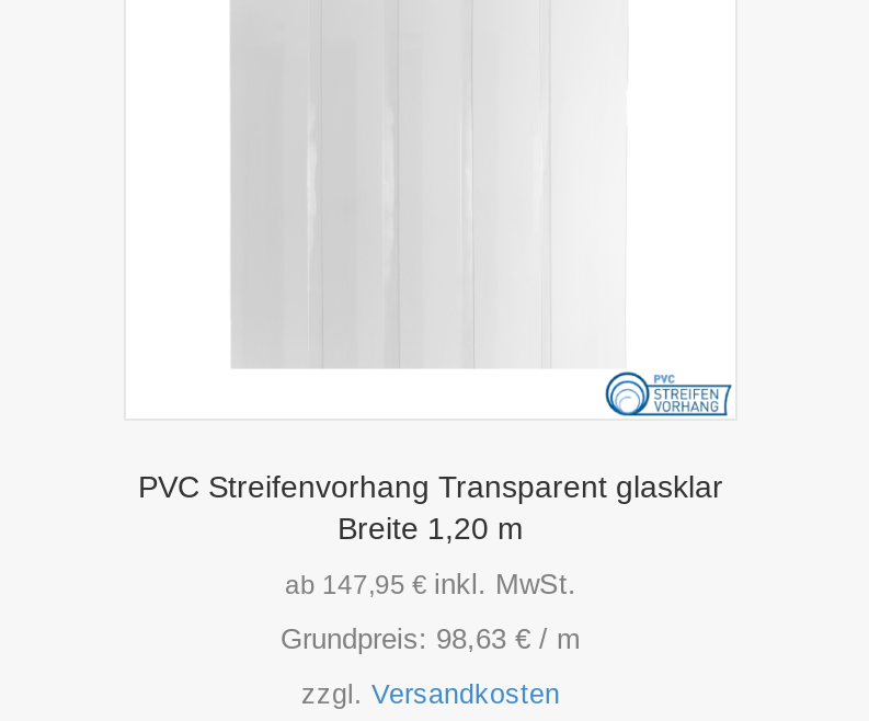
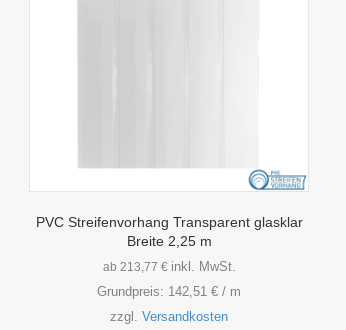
- Breite 1,20 m
+ Breite 2,25 m

- ab 147,95 € inkl. MwSt.
+ ab 213,77 € inkl. MwSt.

- Grundpreis: 98,63 €/ m
+ Grundpreis: 142,51 €/ m
